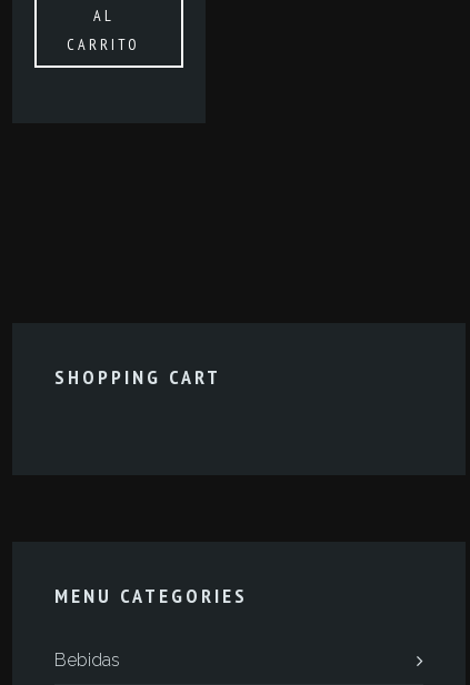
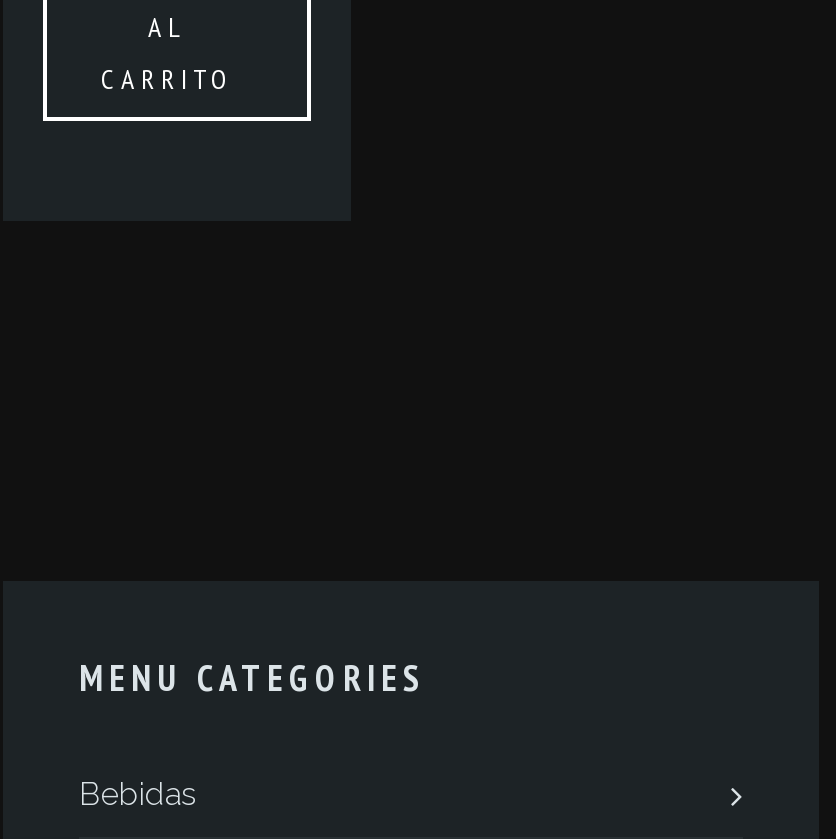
- SHOPPING CART
